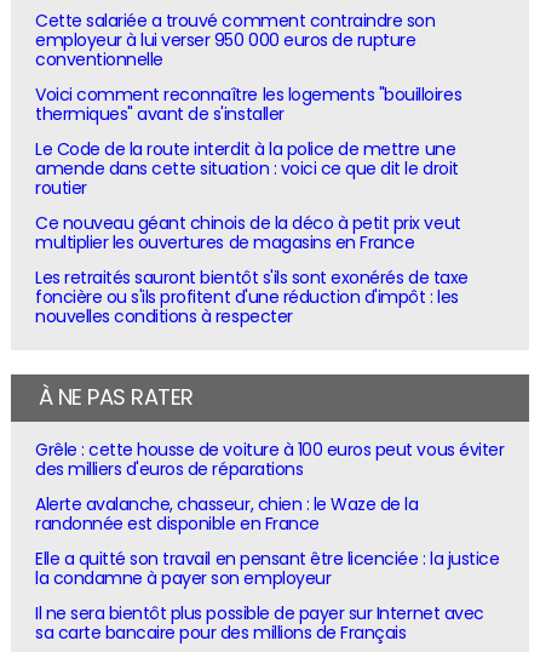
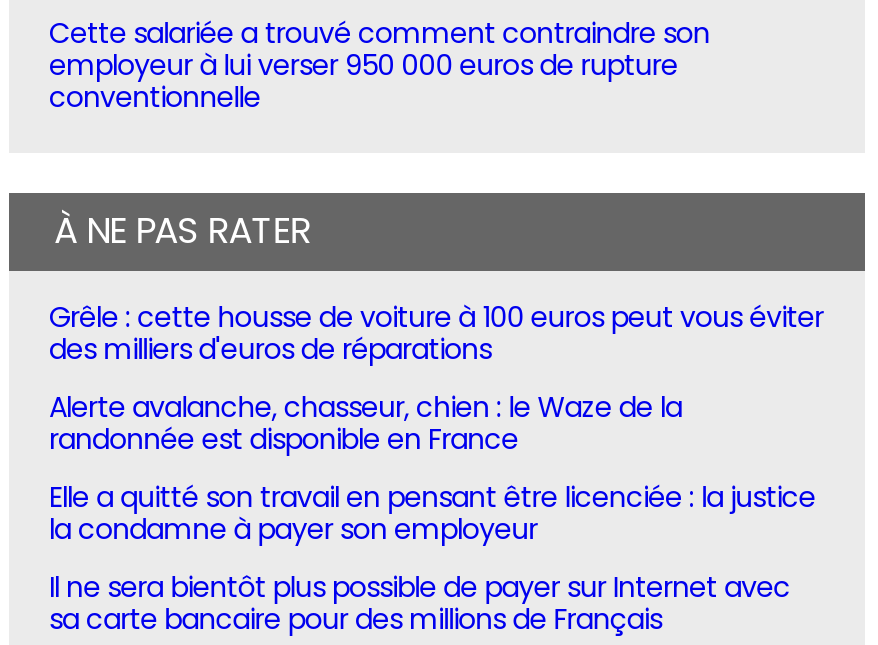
- Voici comment reconnaître les logements "bouilloires
- thermiques" avant de s'installer
- Le Code de la route interdit à la police de mettre une
- amende dans cette situation : voici ce que dit le droit
- routier
- Ce nouveau géant chinois de la déco à petit prix veut
- multiplier les ouvertures de magasins en France
- Les retraités sauront bientôt s'ils sont exonérés de taxe
- foncière ou s'ils profitent d'une réduction d'impôt : les
- nouvelles conditions à respecter
